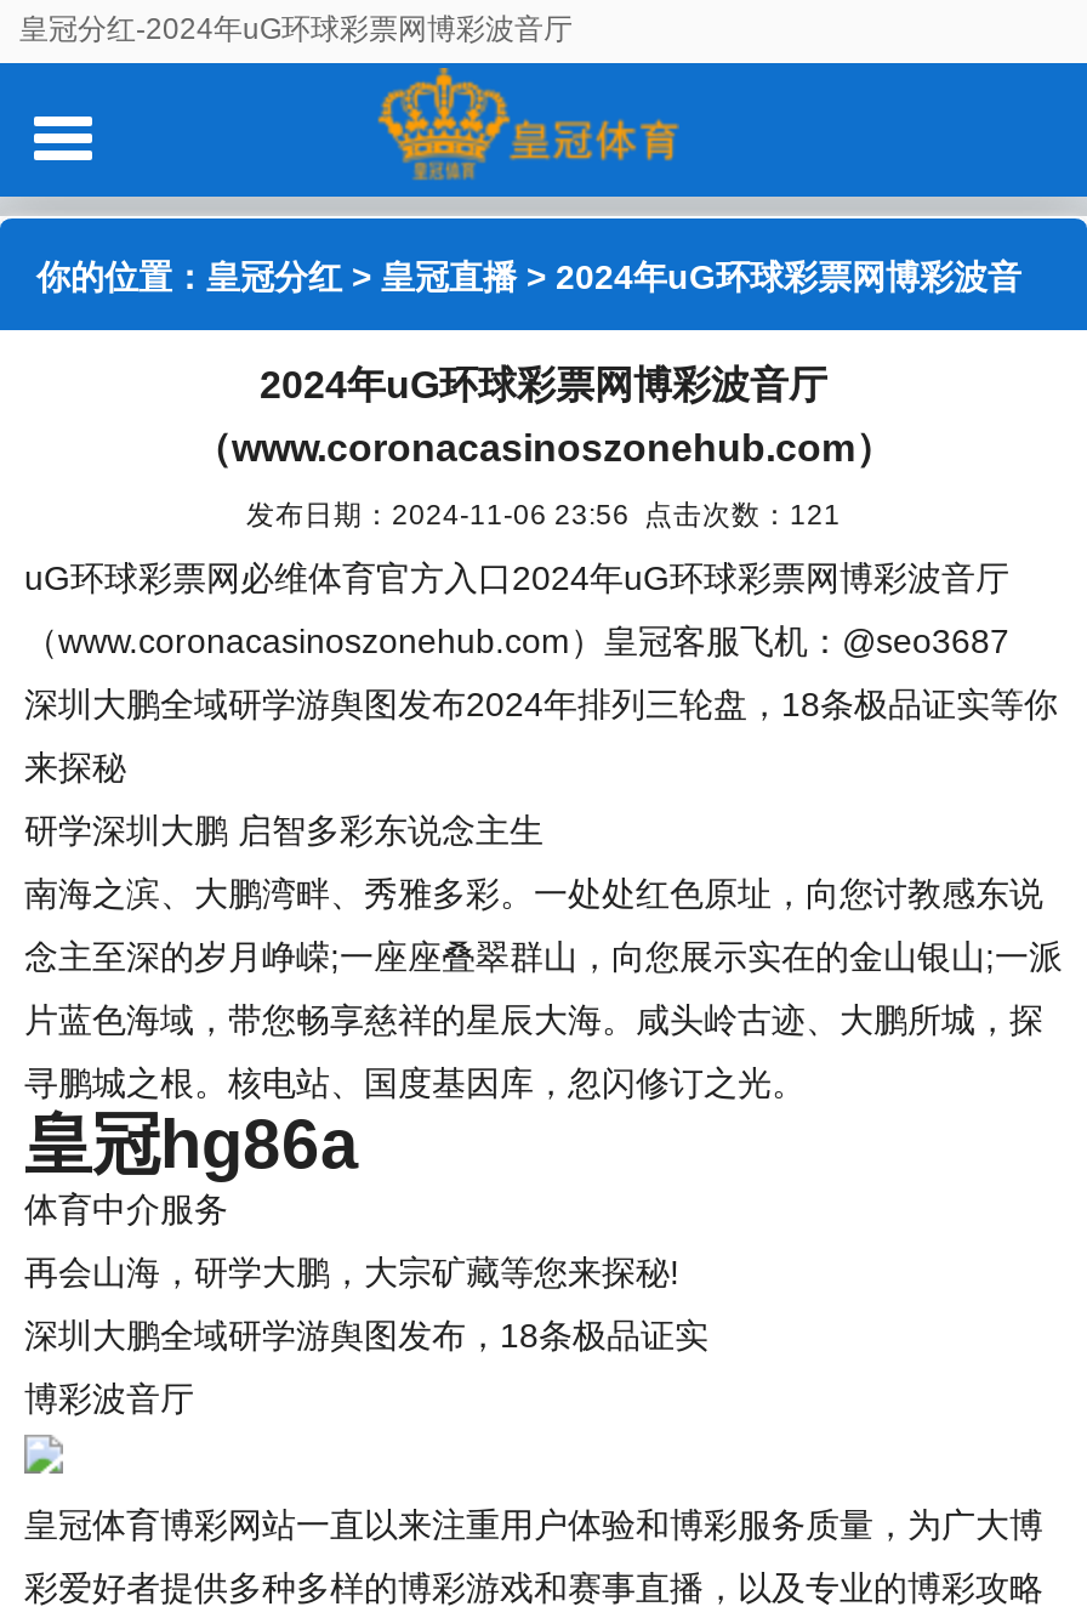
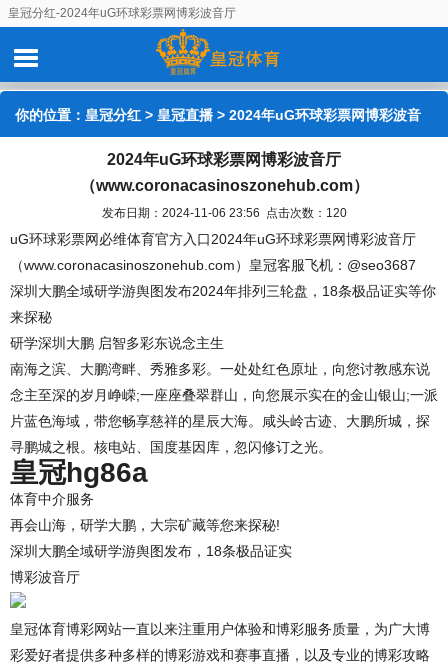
- 发布日期：2024-11-06 23:56 点击次数：121
+ 发布日期：2024-11-06 23:56 点击次数：120
